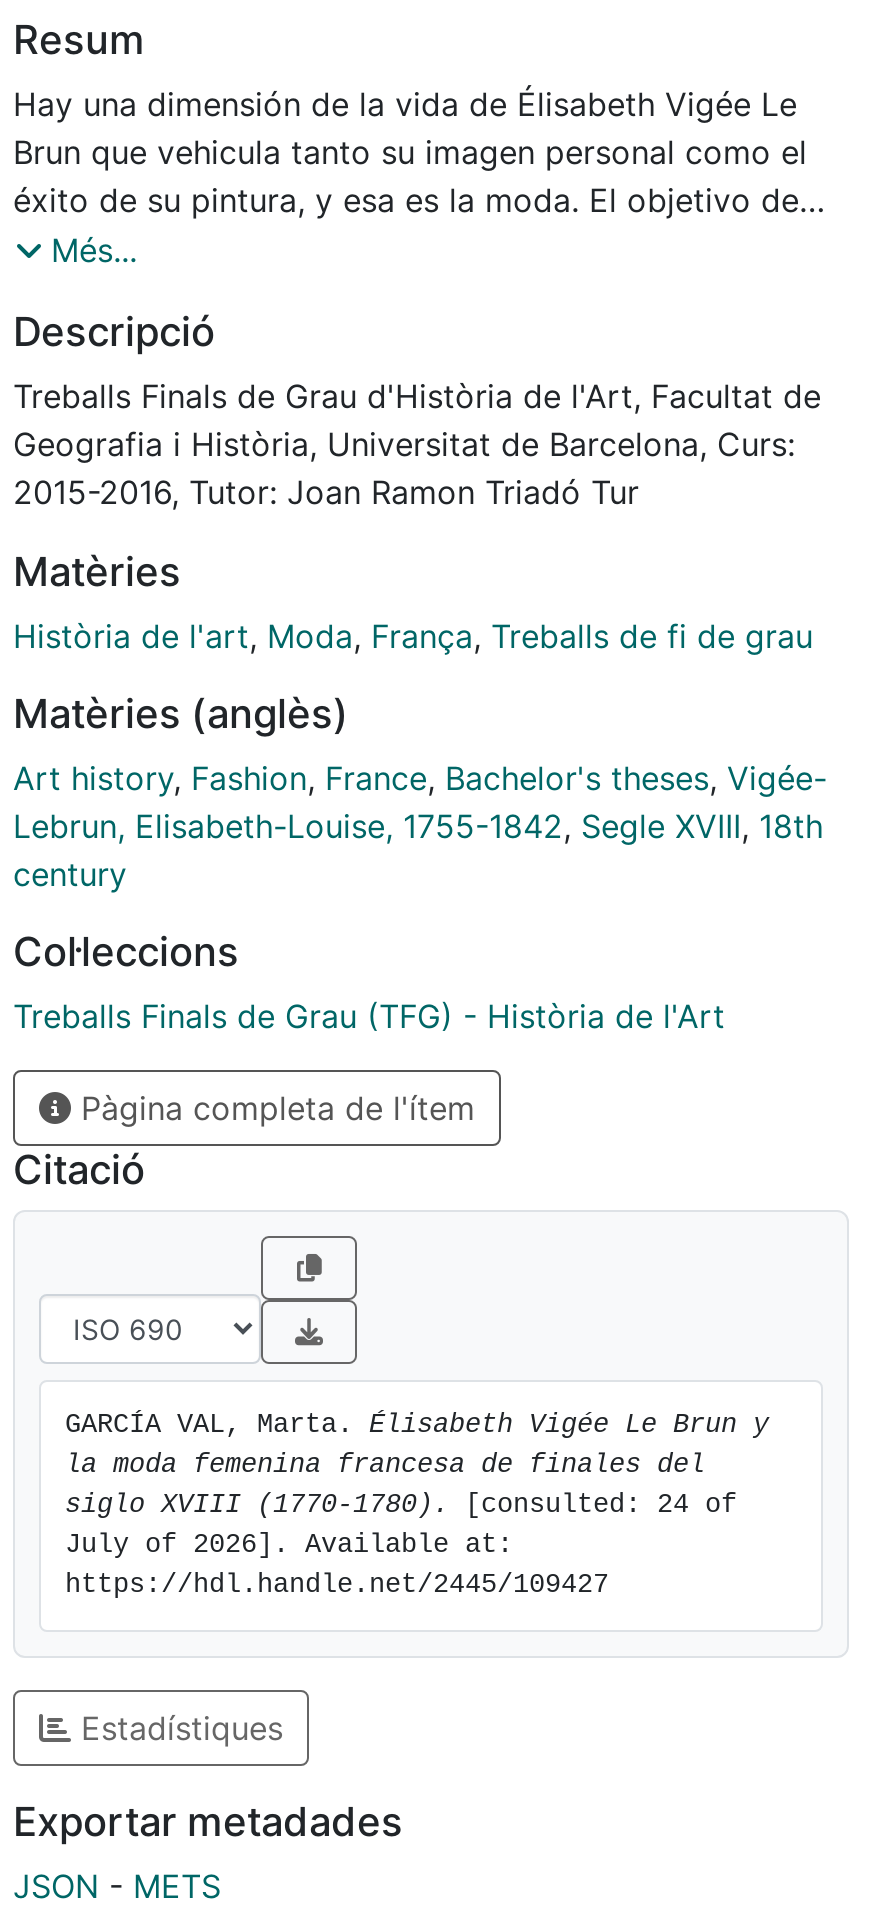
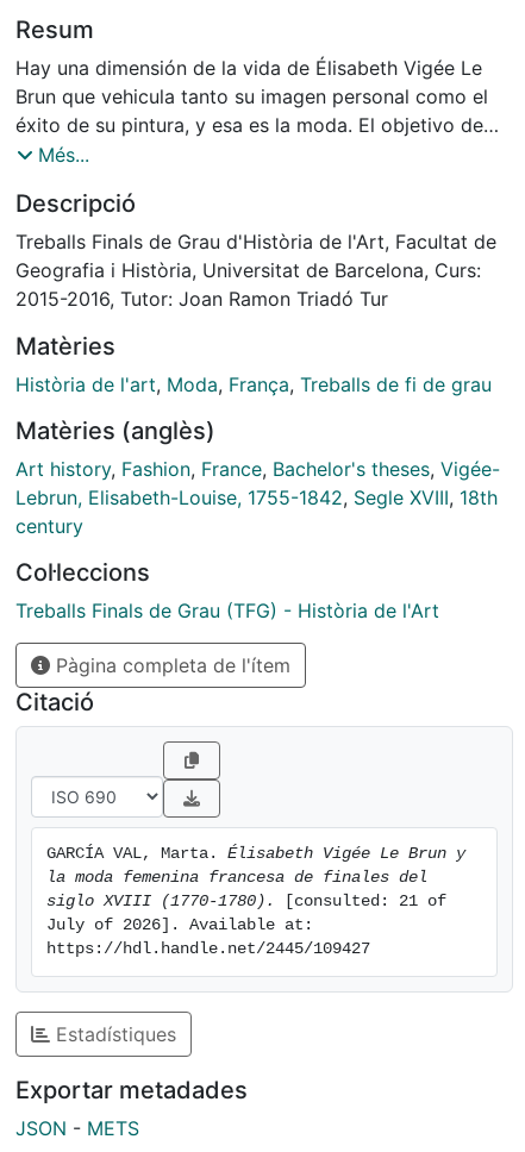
- siglo XVIII (1770-1780). [consulted: 24 of
+ siglo XVIII (1770-1780). [consulted: 21 of
